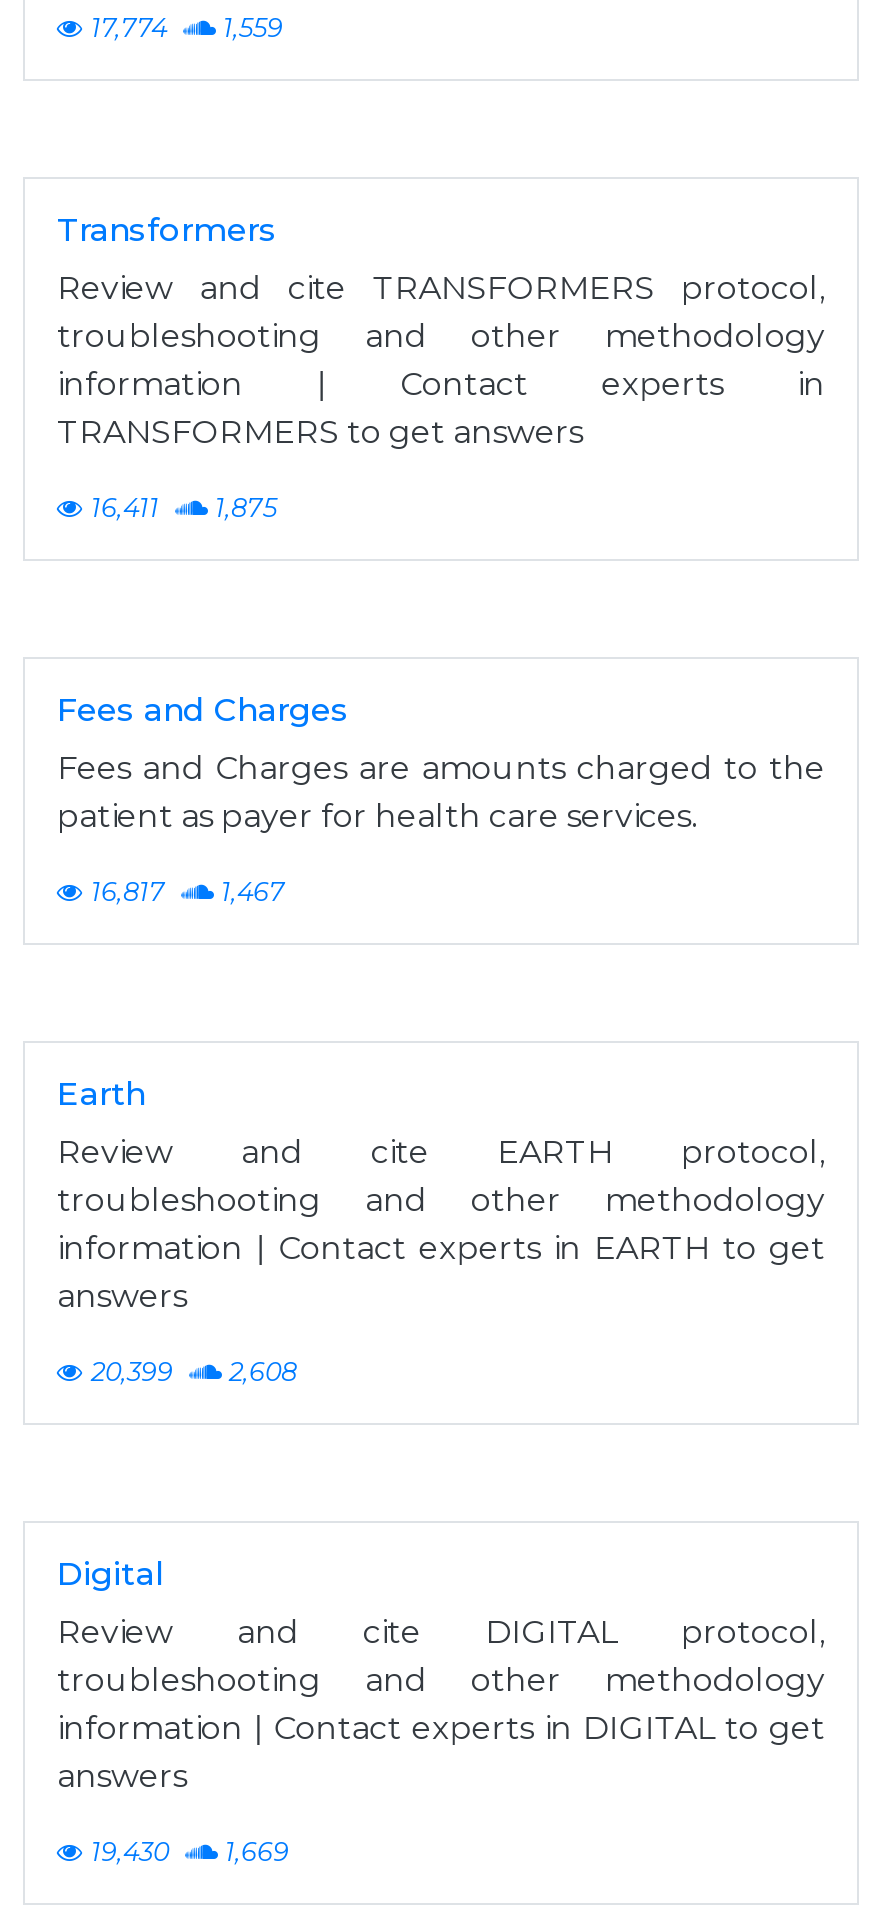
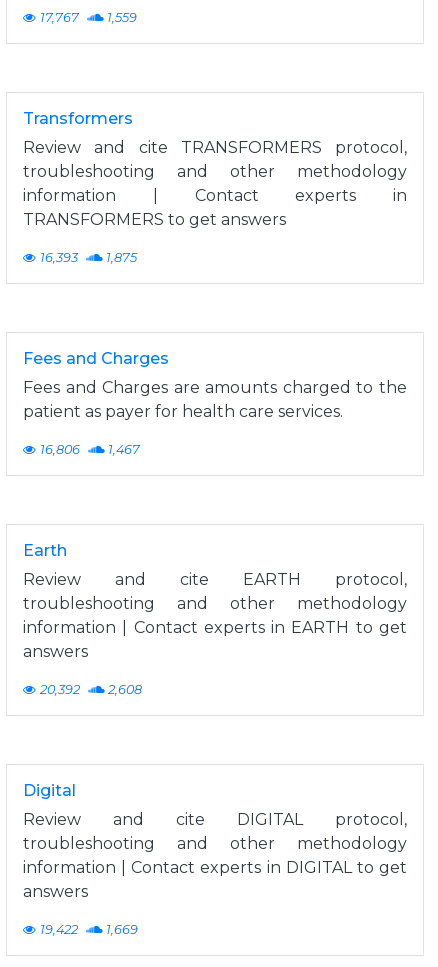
- 17,774 1,559
+ 17,767 1,559

- 16,411 1,875
+ 16,393 1,875

- 16,817 1,467
+ 16,806 1,467

- 20,399 2,608
+ 20,392 2,608

- 19,430 1,669
+ 19,422 1,669
